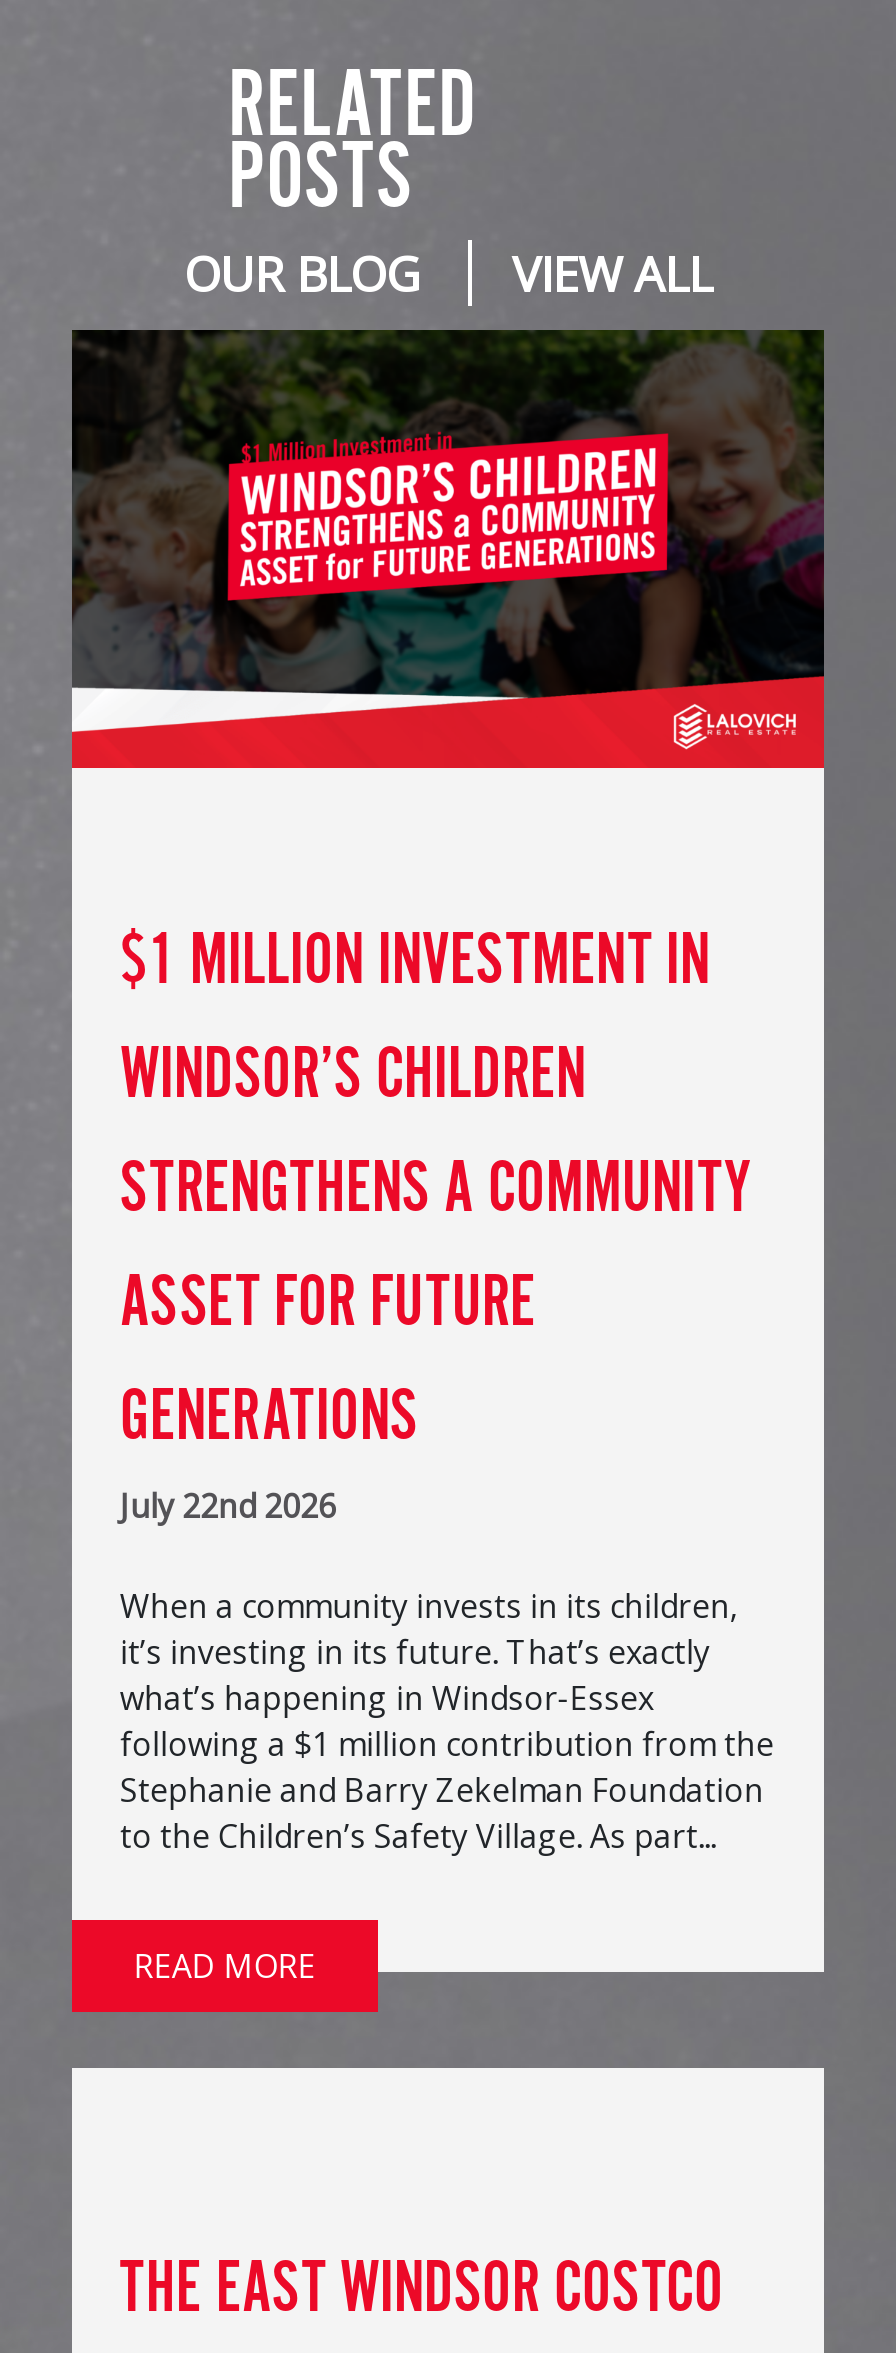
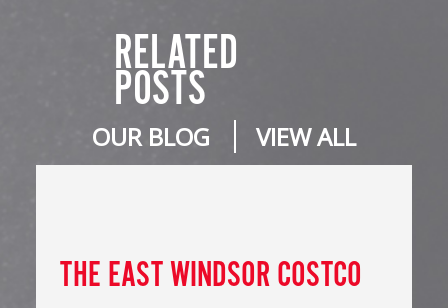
- [image]

- $1 MILLION INVESTMENT IN
- WINDSOR’S CHILDREN
- STRENGTHENS A COMMUNITY
- ASSET FOR FUTURE
- GENERATIONS
- July 22nd 2026
- When a community invests in its children,
- it’s investing in its future. That’s exactly
- what’s happening in Windsor-Essex
- following a $1 million contribution from the
- Stephanie and Barry Zekelman Foundation
- to the Children’s Safety Village. As part...
- READ MORE
